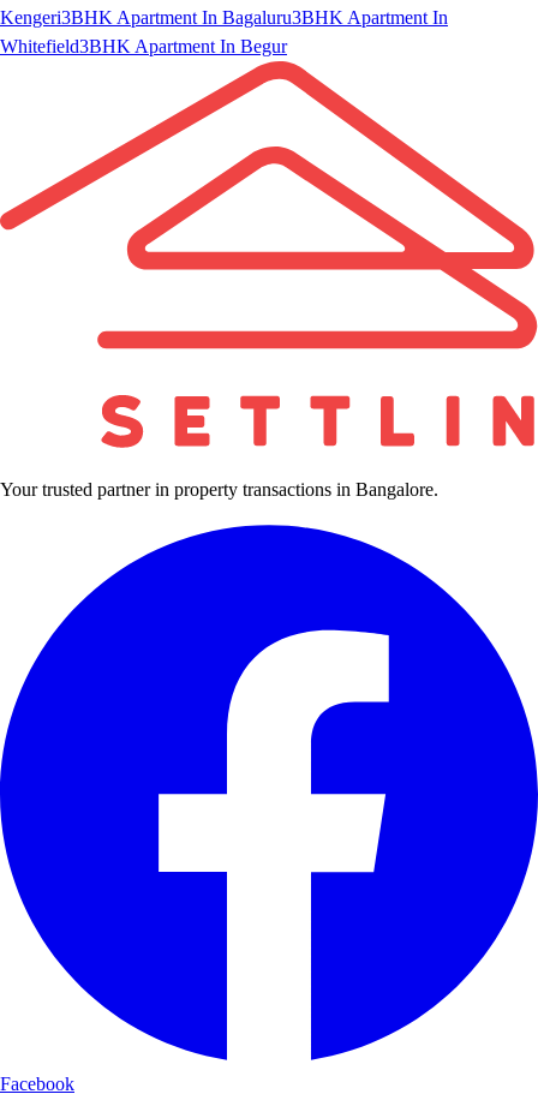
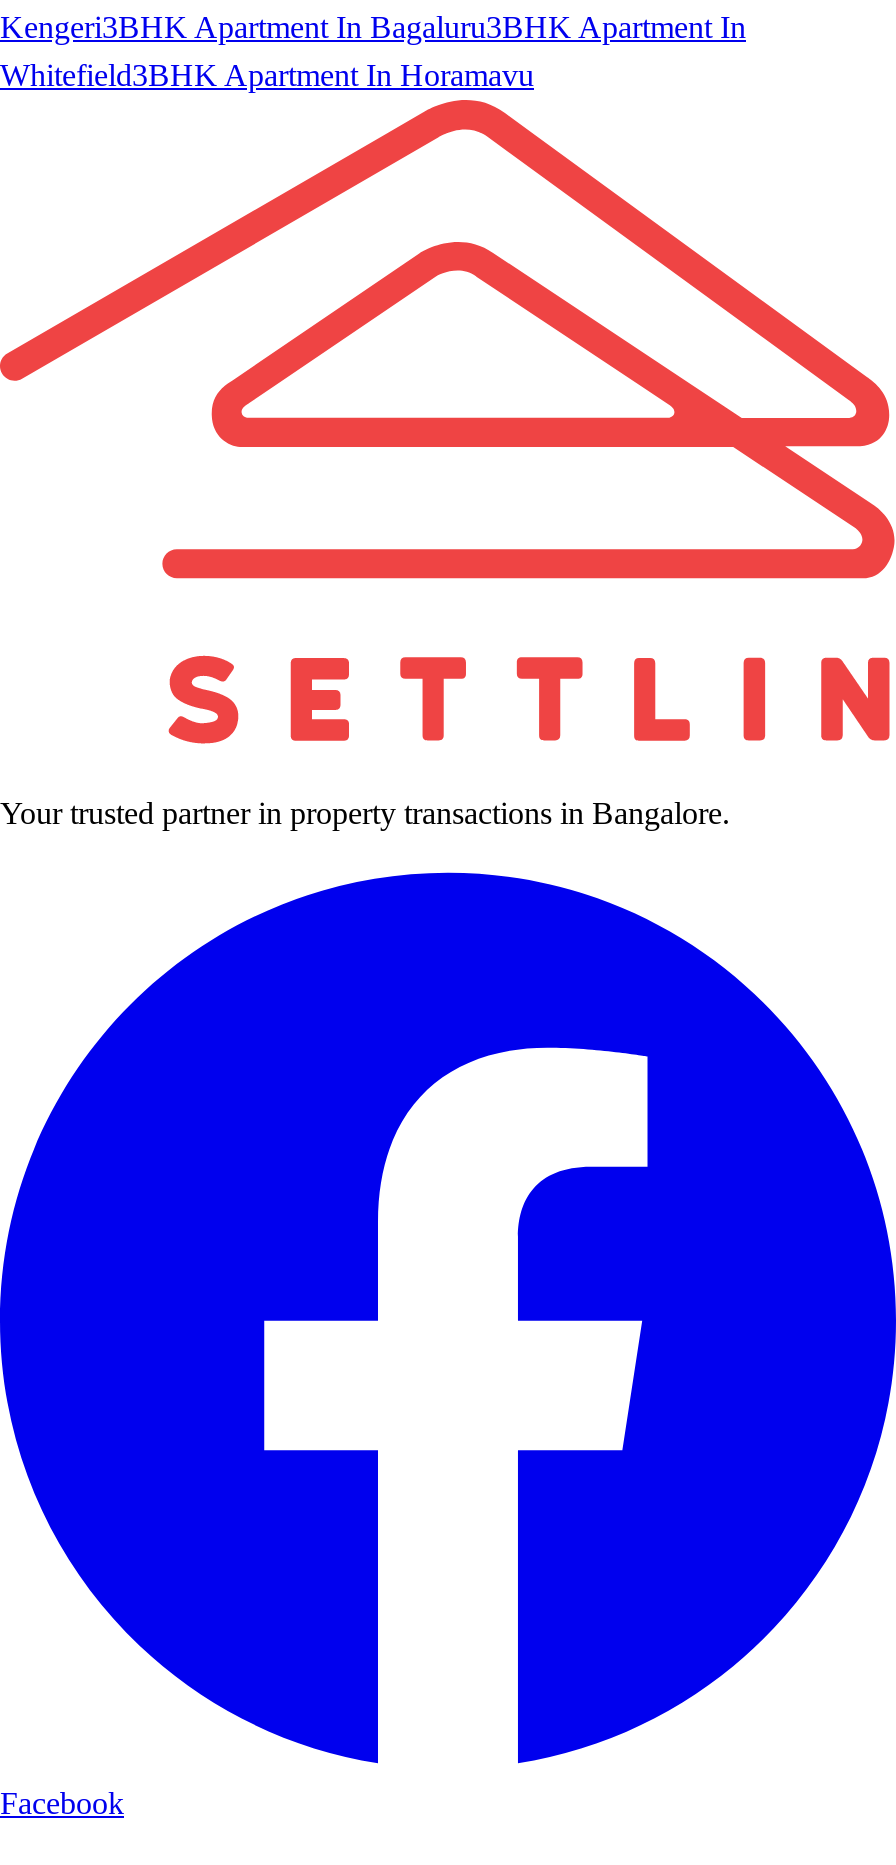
- Whitefield3BHK Apartment In Begur
+ Whitefield3BHK Apartment In Horamavu
